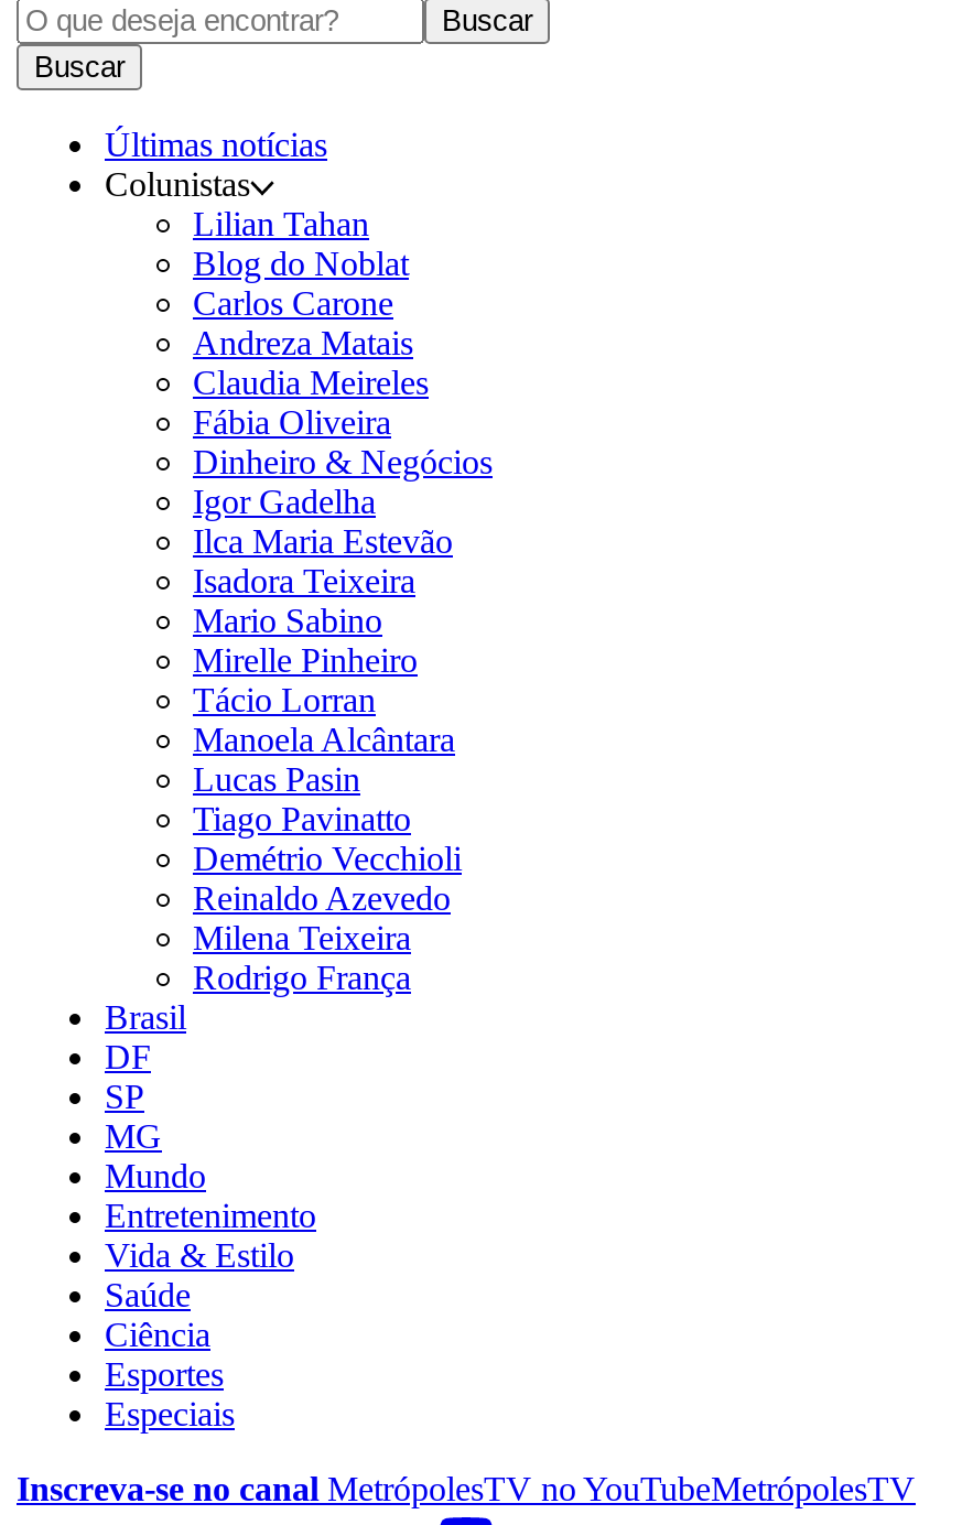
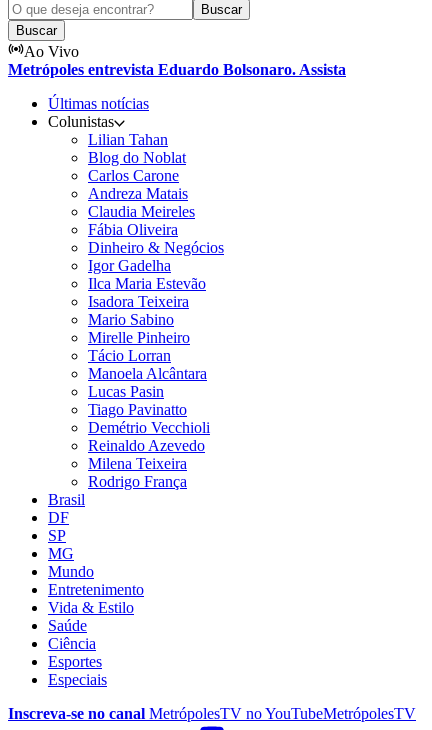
+ Ao Vivo
+ Metrópoles entrevista Eduardo Bolsonaro. Assista
